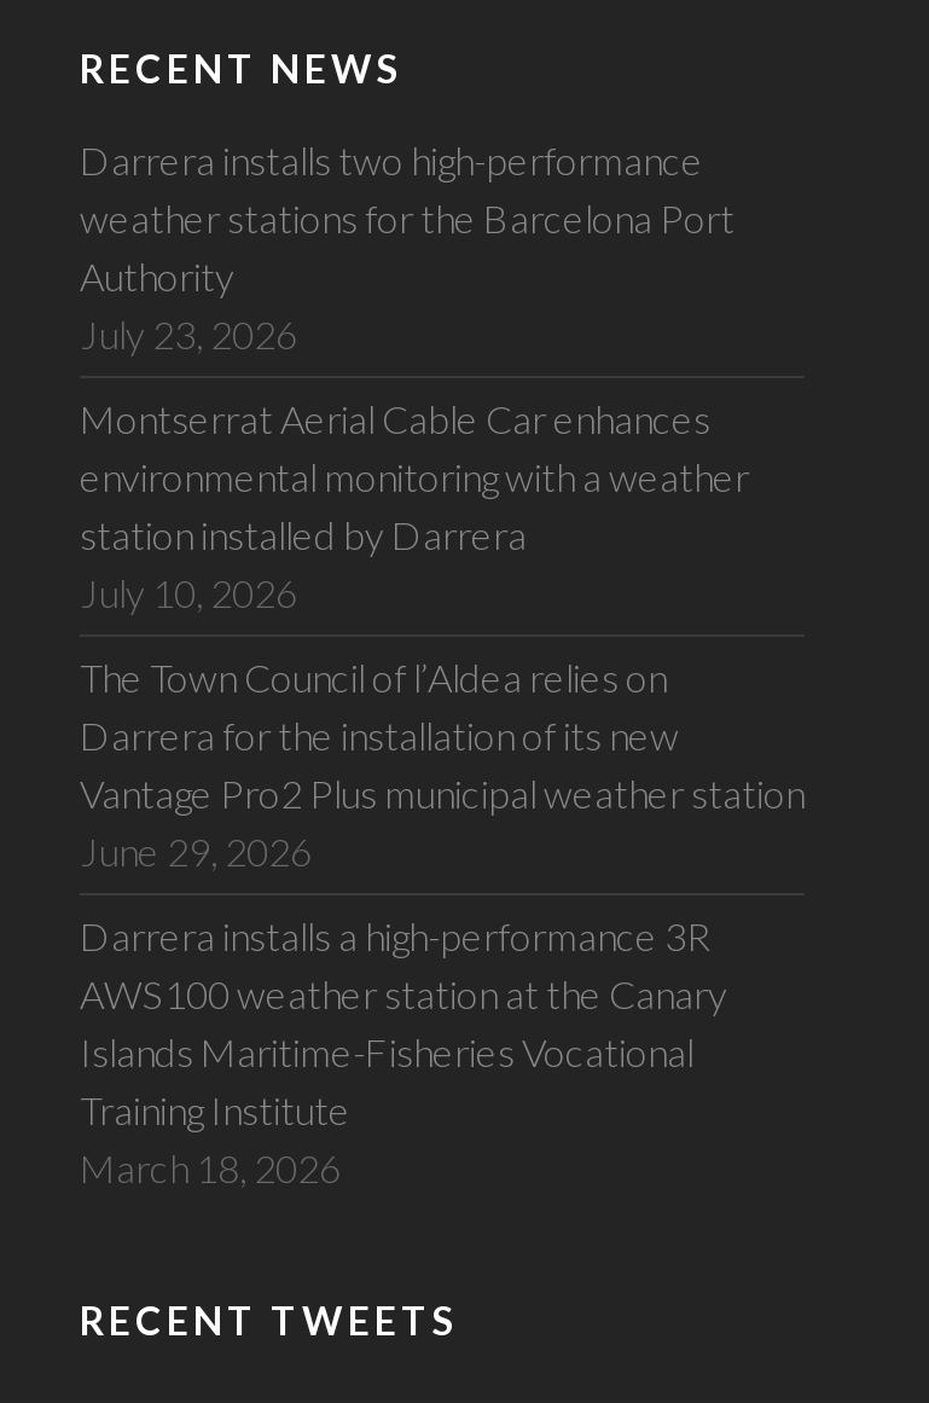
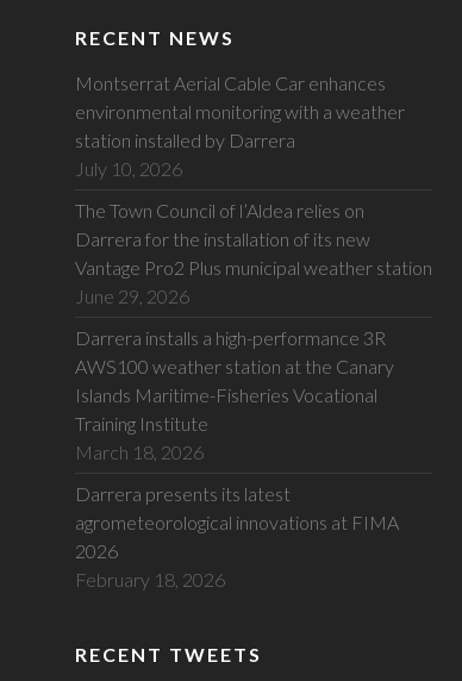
- Darrera installs two high-performance
- weather stations for the Barcelona Port
- Authority
- July 23, 2026

moved up: Montserrat Aerial Cable Car enhances | environmental monitoring with a weather | station installed by Darrera | ... | Training Institute | March 18, 2026

+ Darrera presents its latest
+ agrometeorological innovations at FIMA
+ 2026
+ February 18, 2026
